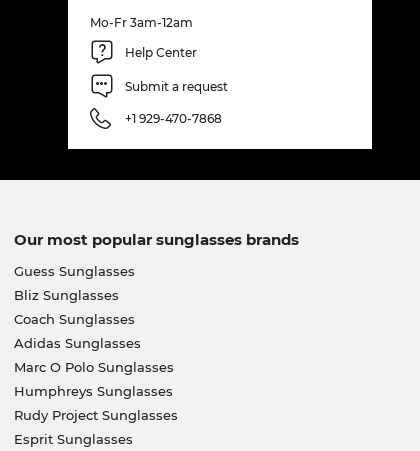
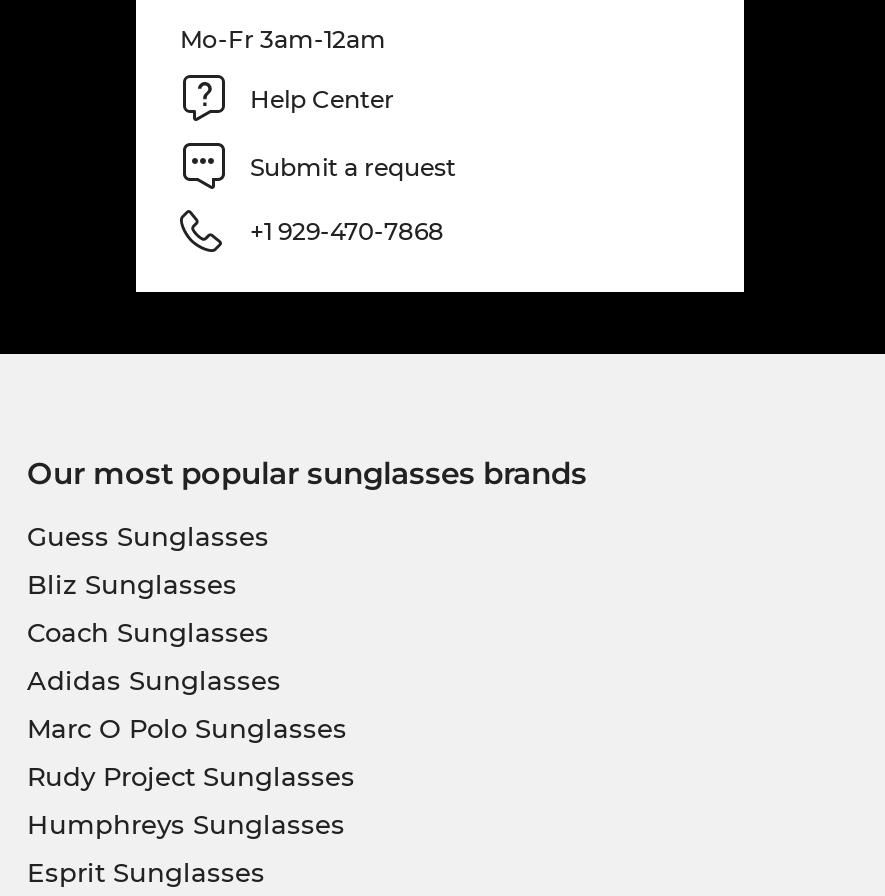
moved down: Humphreys Sunglasses

moved up: Rudy Project Sunglasses
